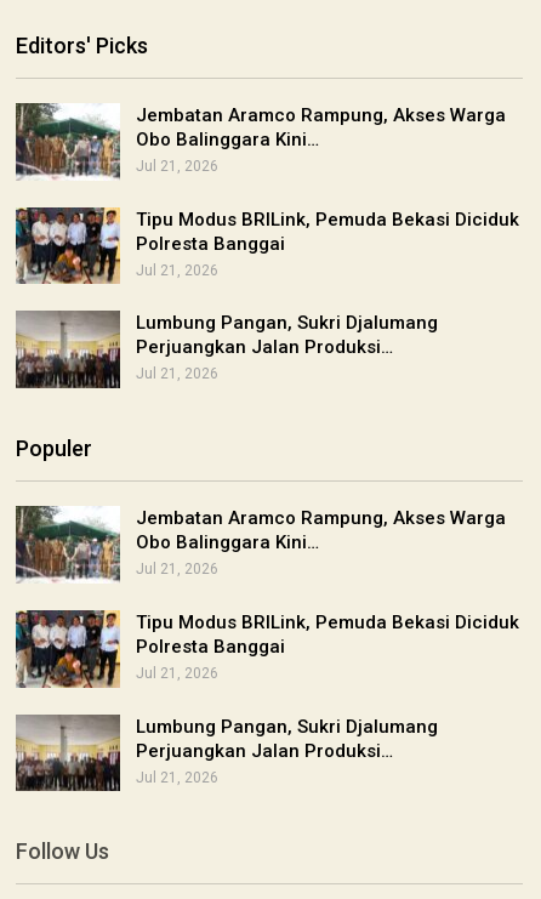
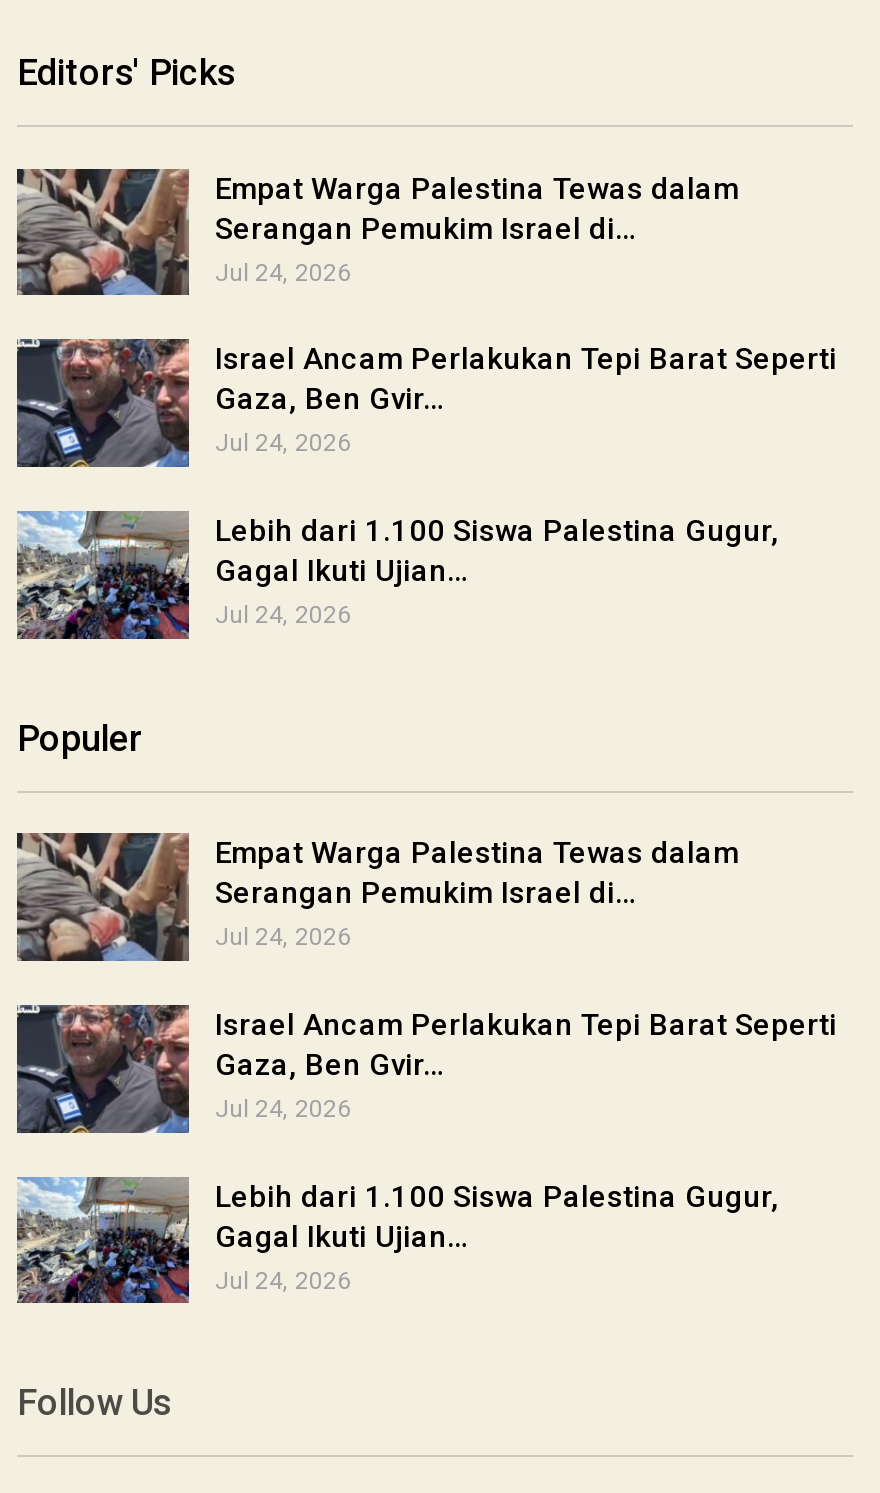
- [image]
- Jembatan Aramco Rampung, Akses Warga
- Obo Balinggara Kini…
- Jul 21, 2026
+ [image]
+ Empat Warga Palestina Tewas dalam
+ Serangan Pemukim Israel di…
+ Jul 24, 2026

- [image]
- Tipu Modus BRILink, Pemuda Bekasi Diciduk
- Polresta Banggai
- Jul 21, 2026
+ [image]
+ Israel Ancam Perlakukan Tepi Barat Seperti
+ Gaza, Ben Gvir…
+ Jul 24, 2026

- [image]
- Lumbung Pangan, Sukri Djalumang
- Perjuangkan Jalan Produksi…
- Jul 21, 2026
+ [image]
+ Lebih dari 1.100 Siswa Palestina Gugur,
+ Gagal Ikuti Ujian…
+ Jul 24, 2026

- [image]
- Jembatan Aramco Rampung, Akses Warga
- Obo Balinggara Kini…
- Jul 21, 2026
+ [image]
+ Empat Warga Palestina Tewas dalam
+ Serangan Pemukim Israel di…
+ Jul 24, 2026

- [image]
- Tipu Modus BRILink, Pemuda Bekasi Diciduk
- Polresta Banggai
- Jul 21, 2026
+ [image]
+ Israel Ancam Perlakukan Tepi Barat Seperti
+ Gaza, Ben Gvir…
+ Jul 24, 2026

- [image]
- Lumbung Pangan, Sukri Djalumang
- Perjuangkan Jalan Produksi…
- Jul 21, 2026
+ [image]
+ Lebih dari 1.100 Siswa Palestina Gugur,
+ Gagal Ikuti Ujian…
+ Jul 24, 2026
